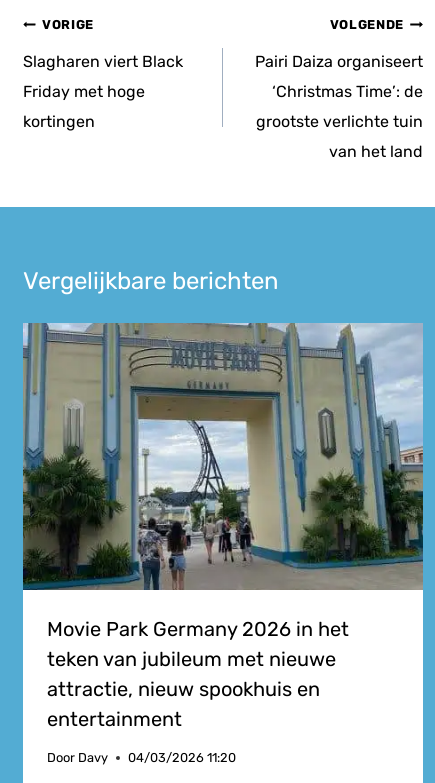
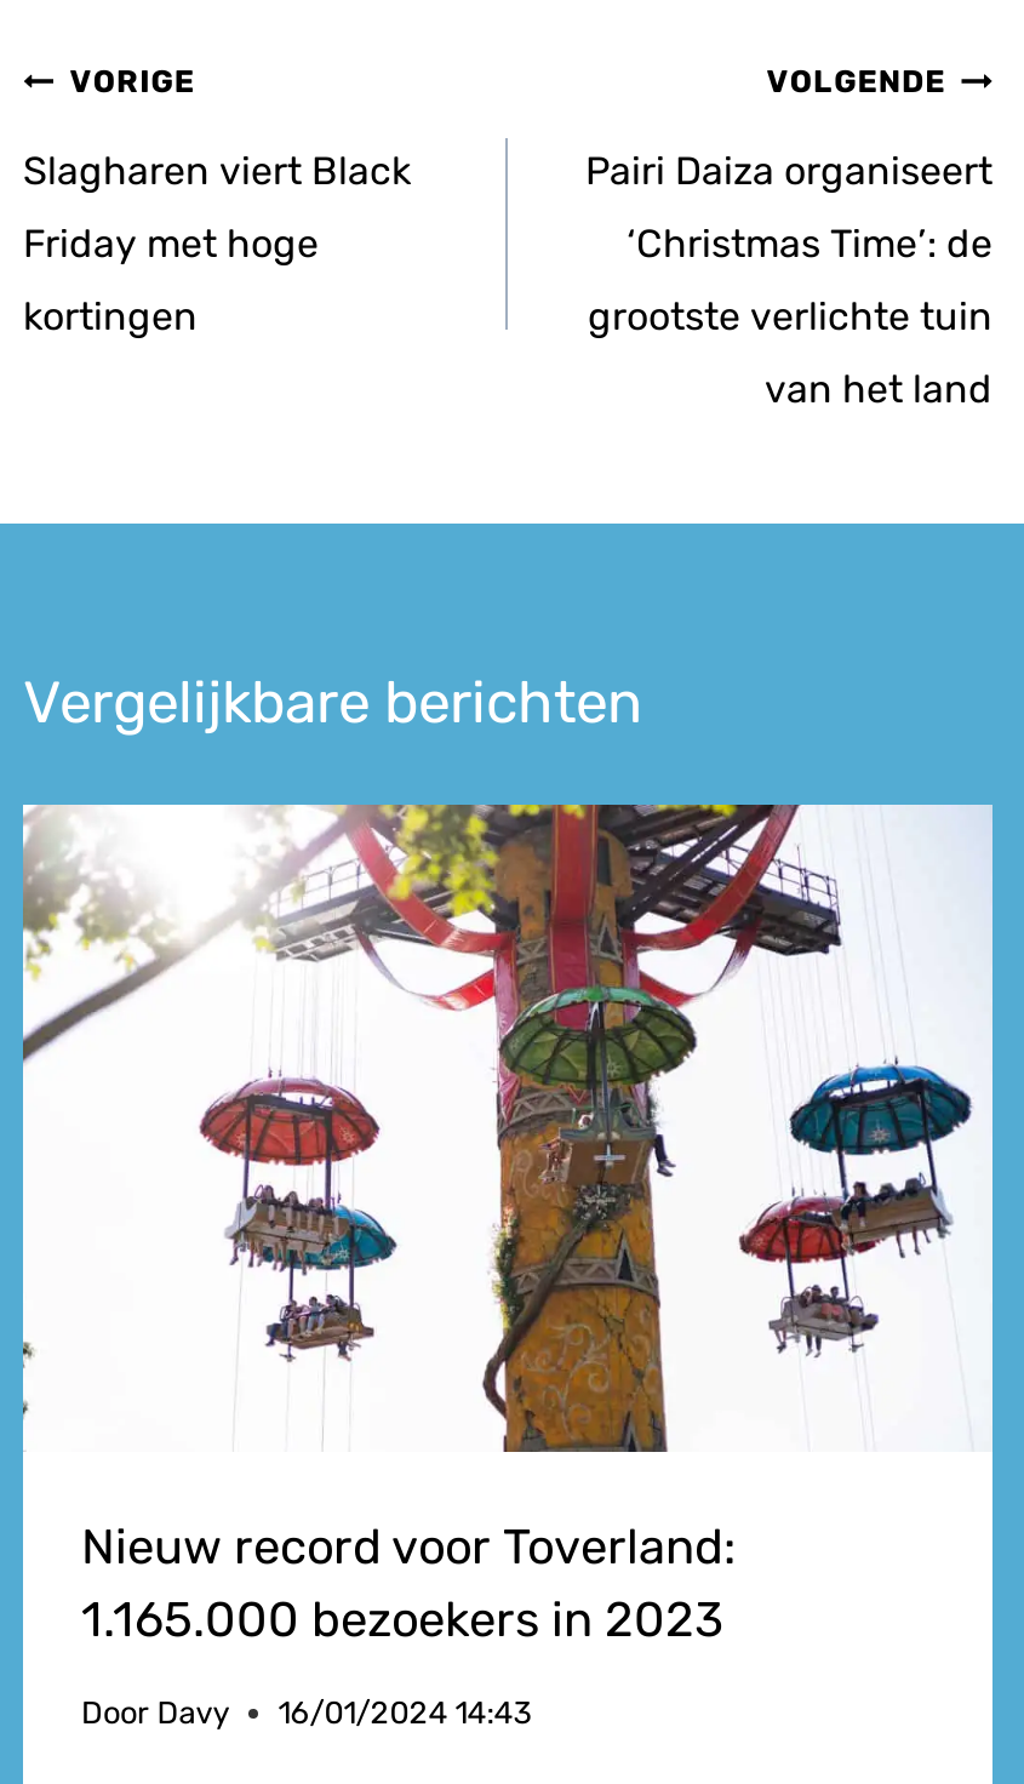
- [image]
+ [image]

- Movie Park Germany 2026 in het
- teken van jubileum met nieuwe
- attractie, nieuw spookhuis en
- entertainment
+ Nieuw record voor Toverland:
+ 1.165.000 bezoekers in 2023

- Door Davy 04/03/2026 11:20
+ Door Davy 16/01/2024 14:43
